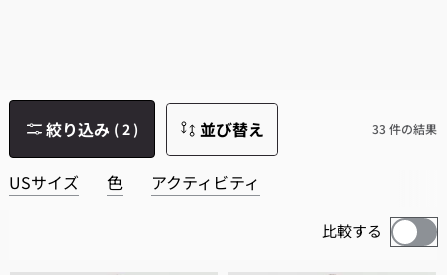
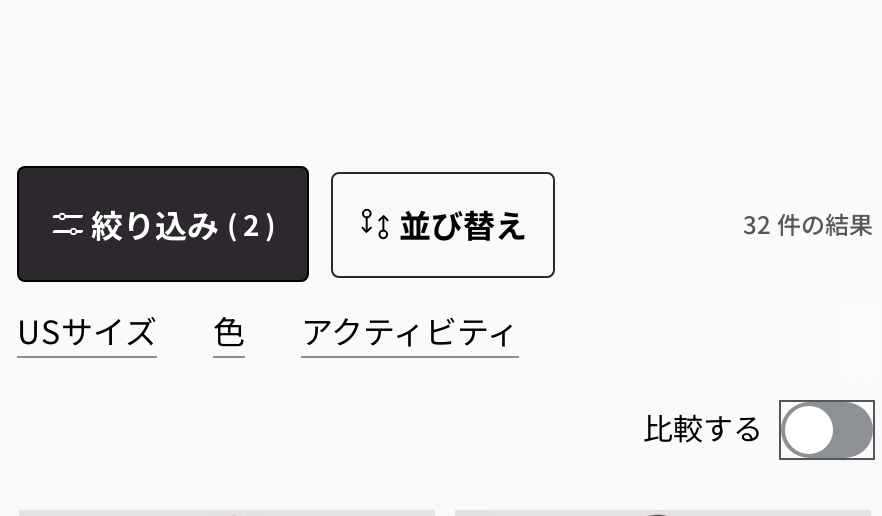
- 33 件の結果
+ 32 件の結果
